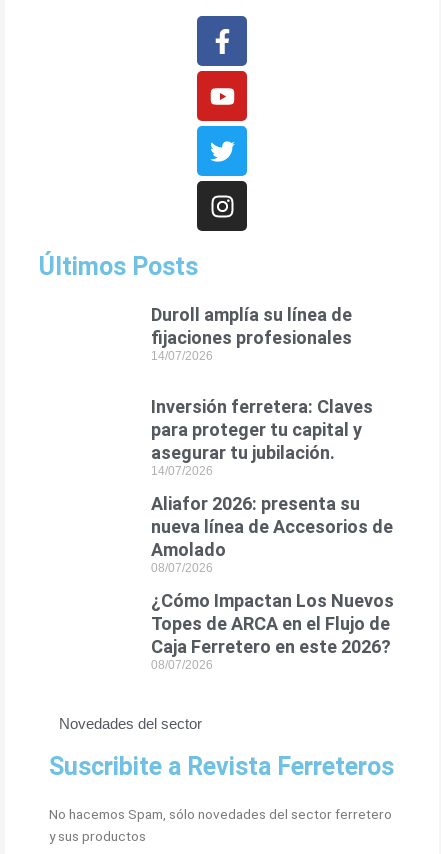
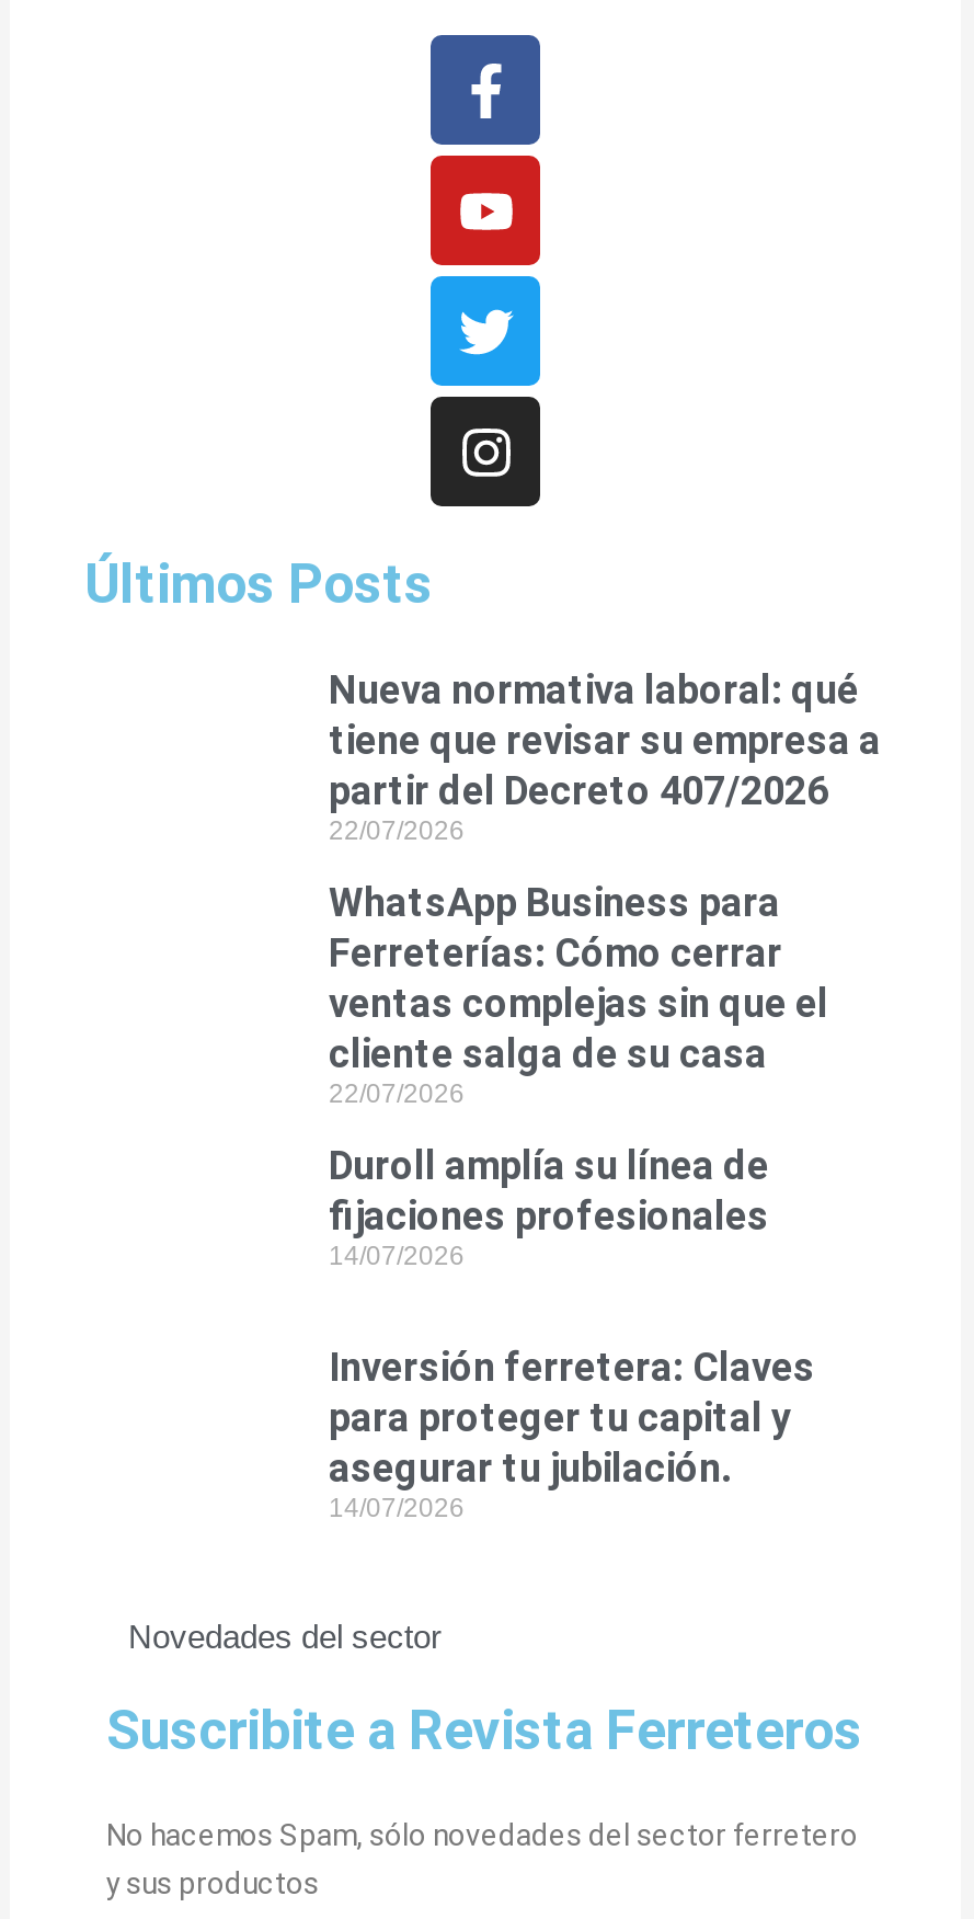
+ Nueva normativa laboral: qué
+ tiene que revisar su empresa a
+ partir del Decreto 407/2026
+ 22/07/2026
+ WhatsApp Business para
+ Ferreterías: Cómo cerrar
+ ventas complejas sin que el
+ cliente salga de su casa
+ 22/07/2026

moved down: Duroll amplía su línea de | fijaciones profesionales | 14/07/2026 | Inversión ferretera: Claves | para proteger tu capital y | asegurar tu jubilación. | 14/07/2026

- Aliafor 2026: presenta su
- nueva línea de Accesorios de
- Amolado
- 08/07/2026
- ¿Cómo Impactan Los Nuevos
- Topes de ARCA en el Flujo de
- Caja Ferretero en este 2026?
- 08/07/2026
